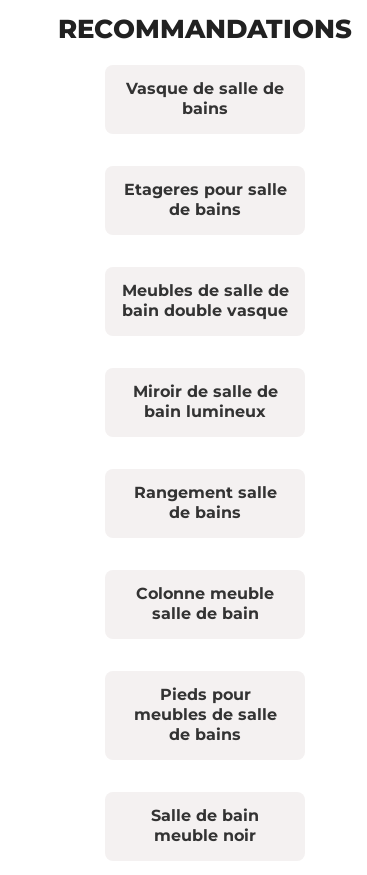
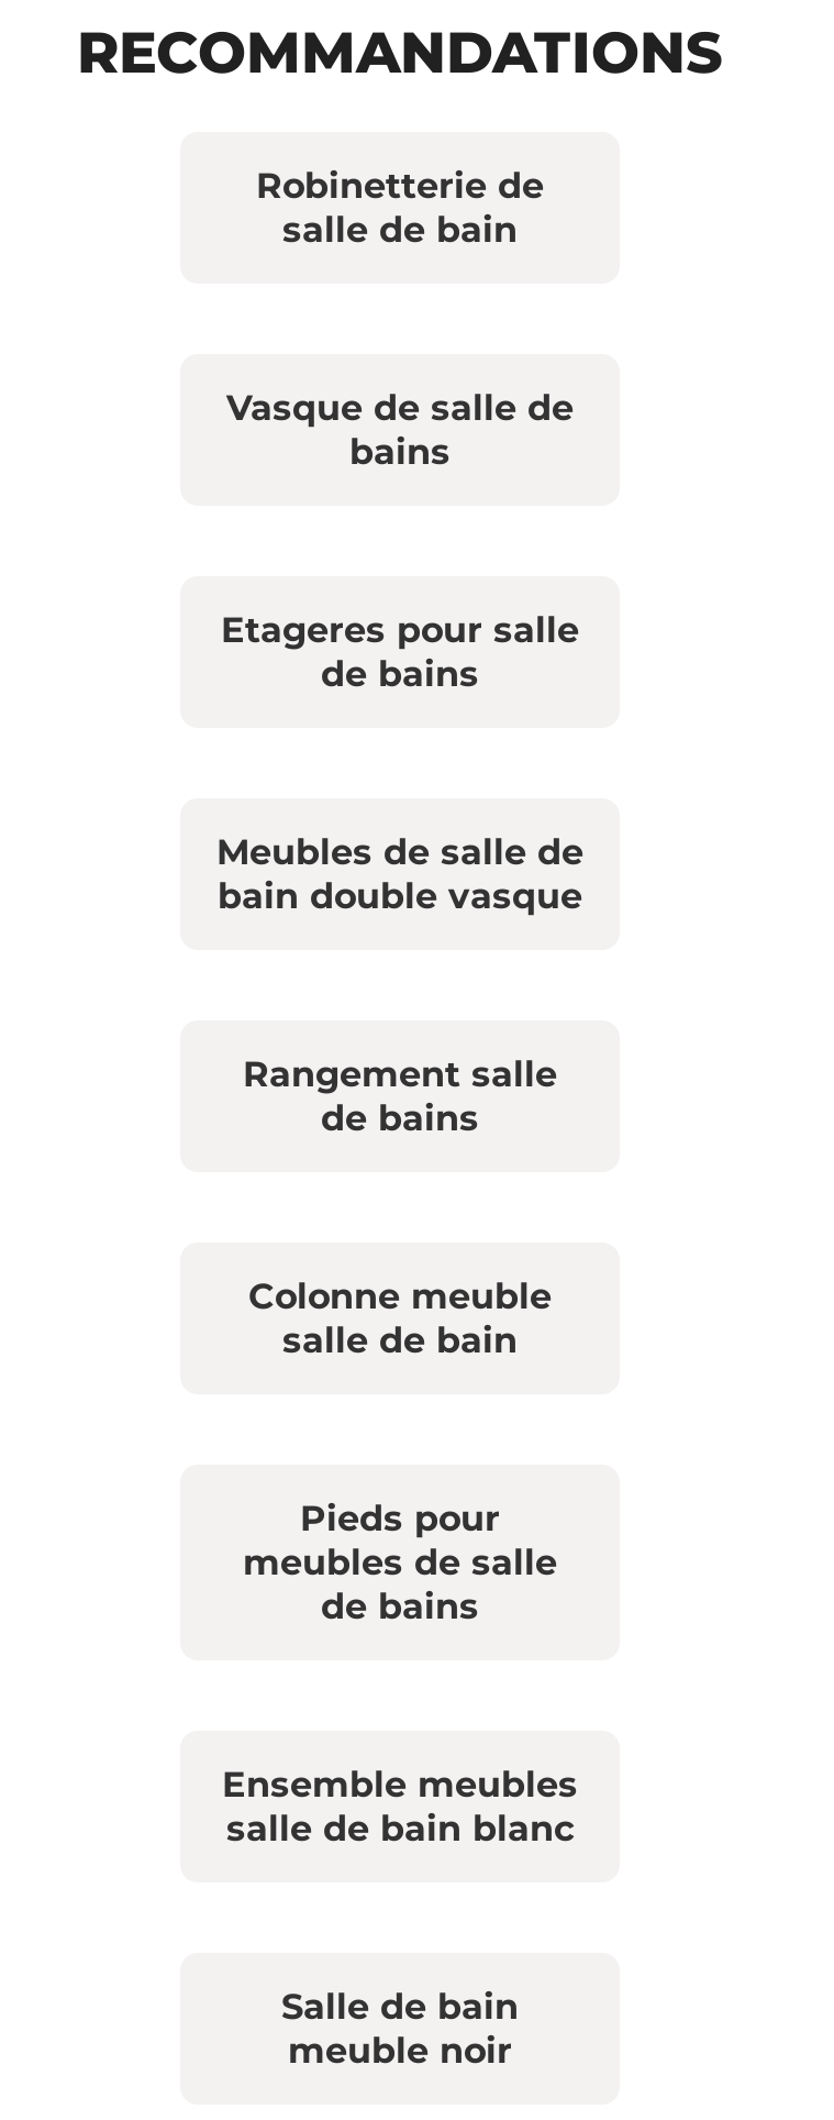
+ Robinetterie de
+ salle de bain

- Miroir de salle de
- bain lumineux

+ Ensemble meubles
+ salle de bain blanc
